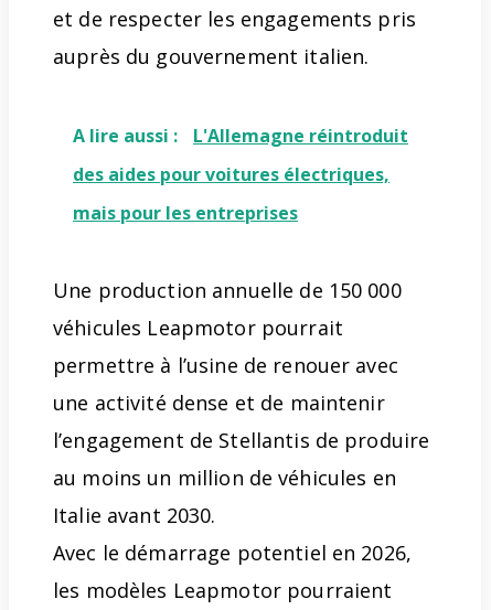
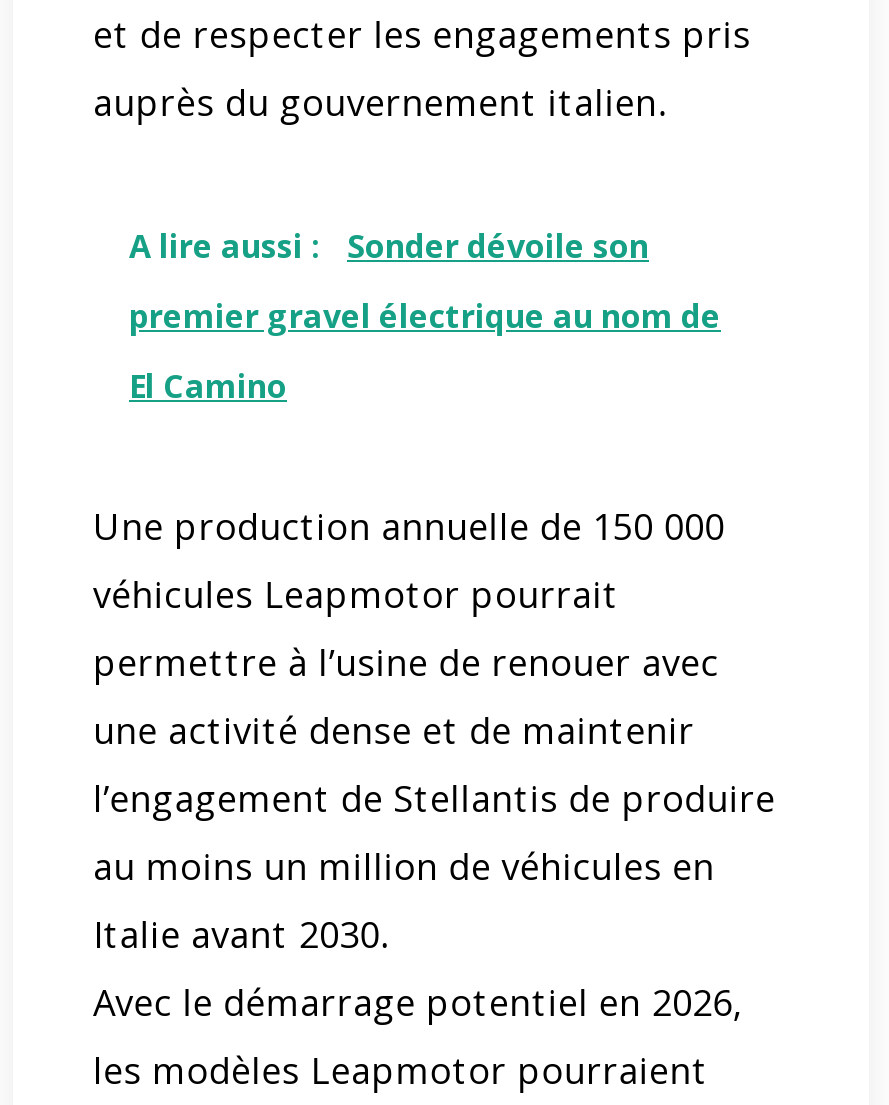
- A lire aussi : L'Allemagne réintroduit
+ A lire aussi : Sonder dévoile son

- des aides pour voitures électriques,
+ premier gravel électrique au nom de

- mais pour les entreprises
+ El Camino
